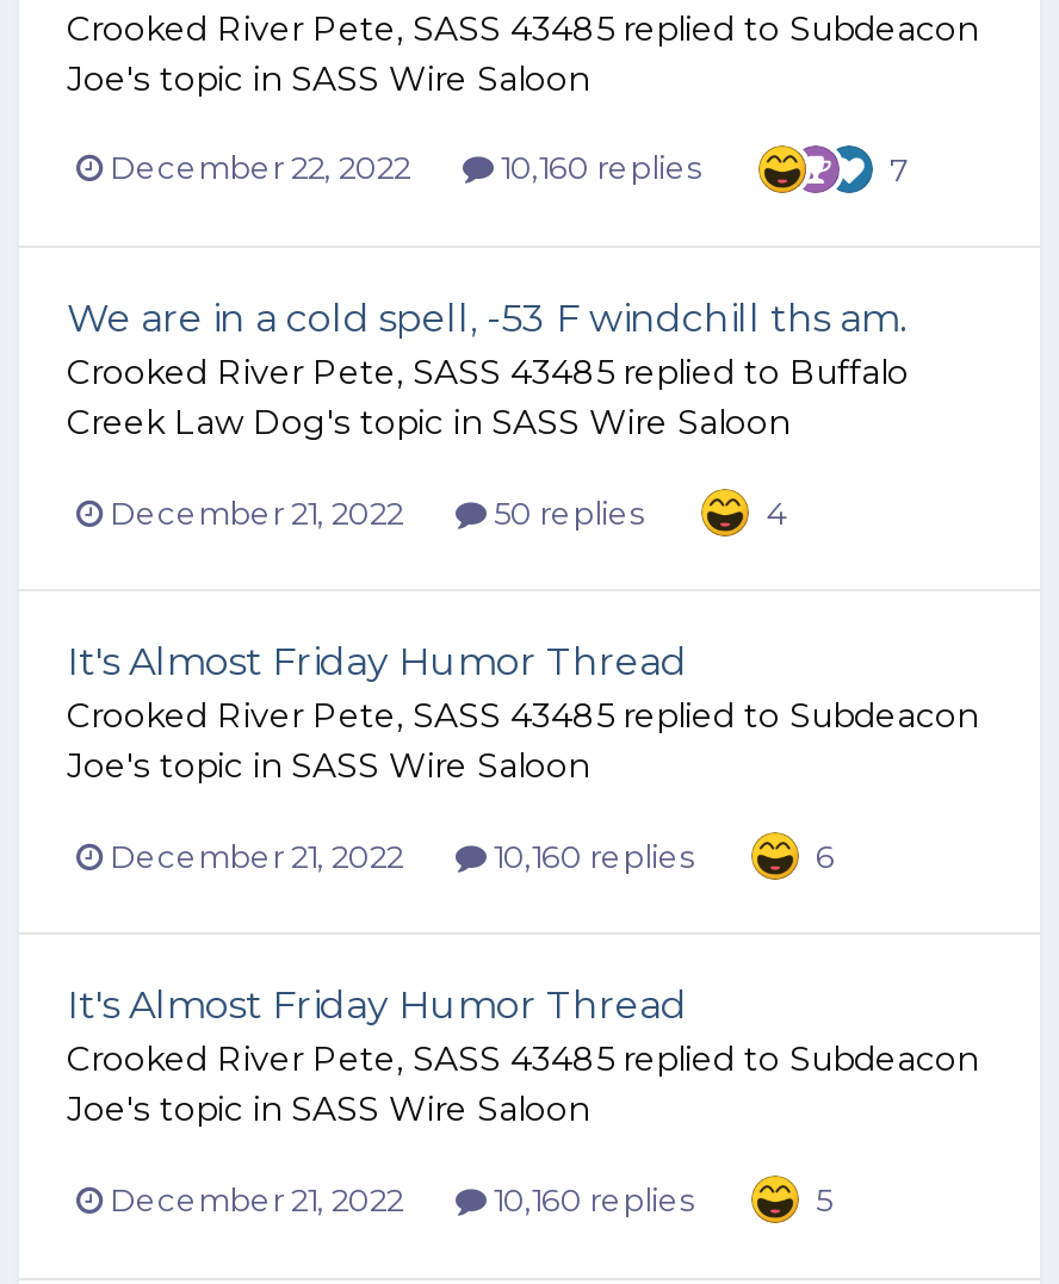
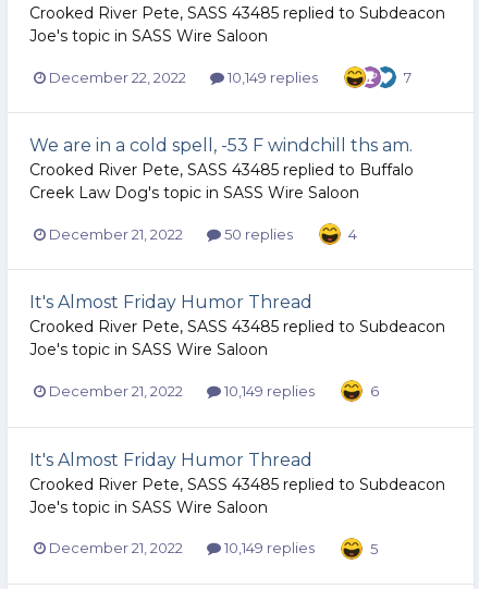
- 10,160 replies
+ 10,149 replies

- 10,160 replies
+ 10,149 replies

- 10,160 replies
+ 10,149 replies
